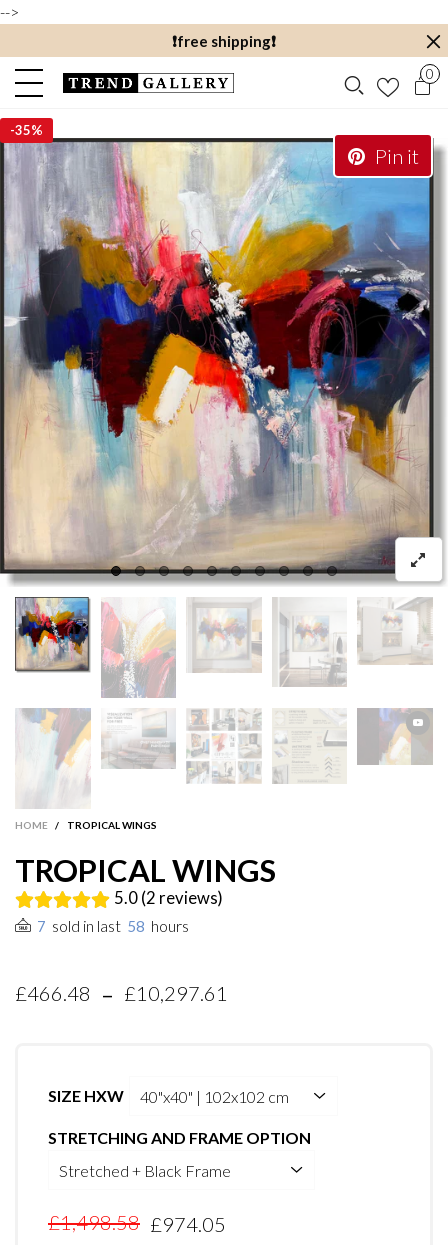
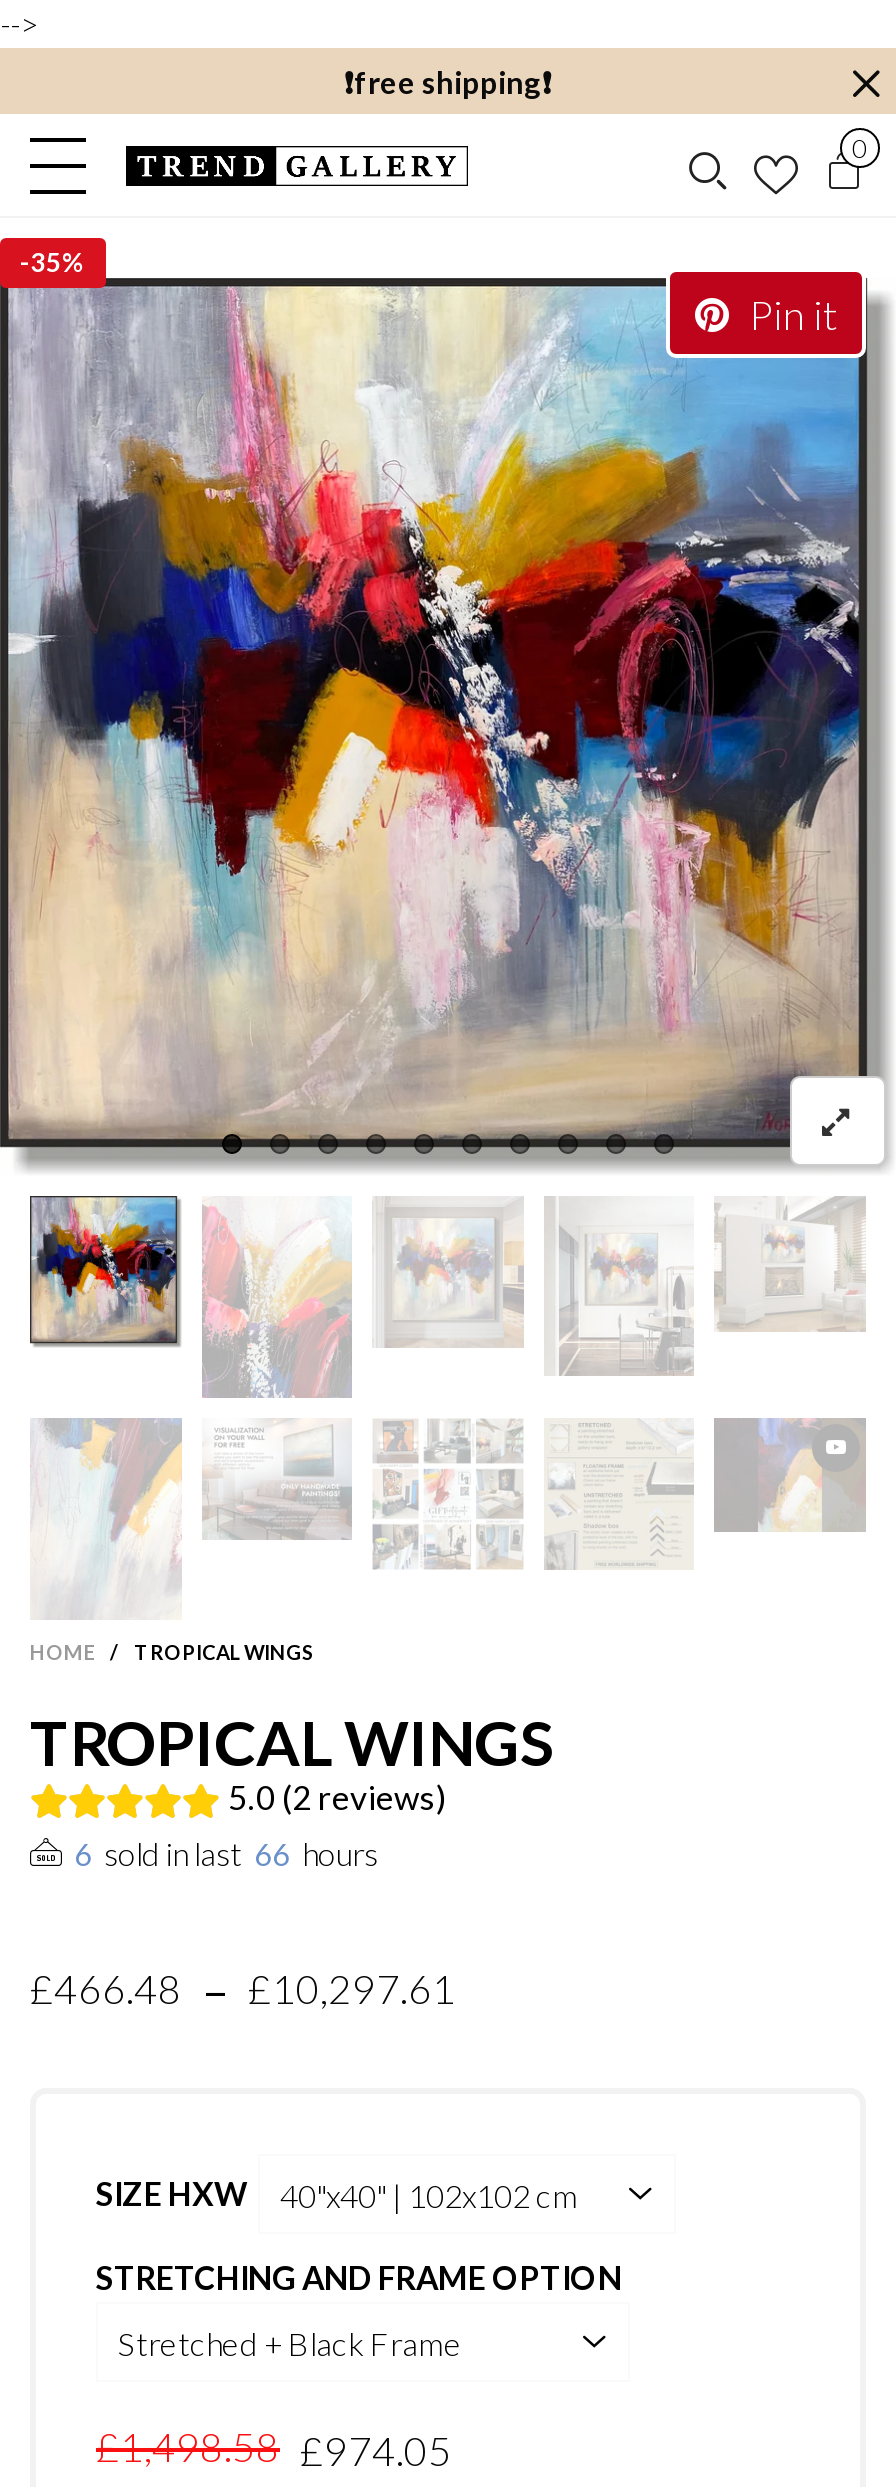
- 7 sold in last 58 hours
+ 6 sold in last 66 hours
